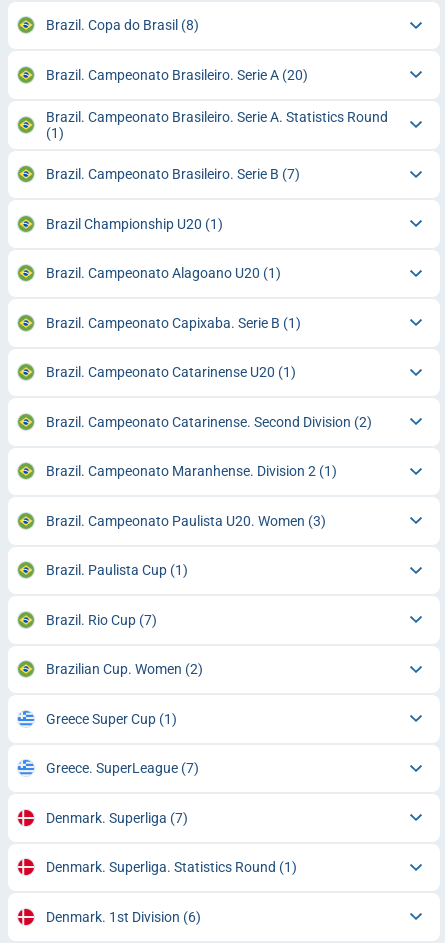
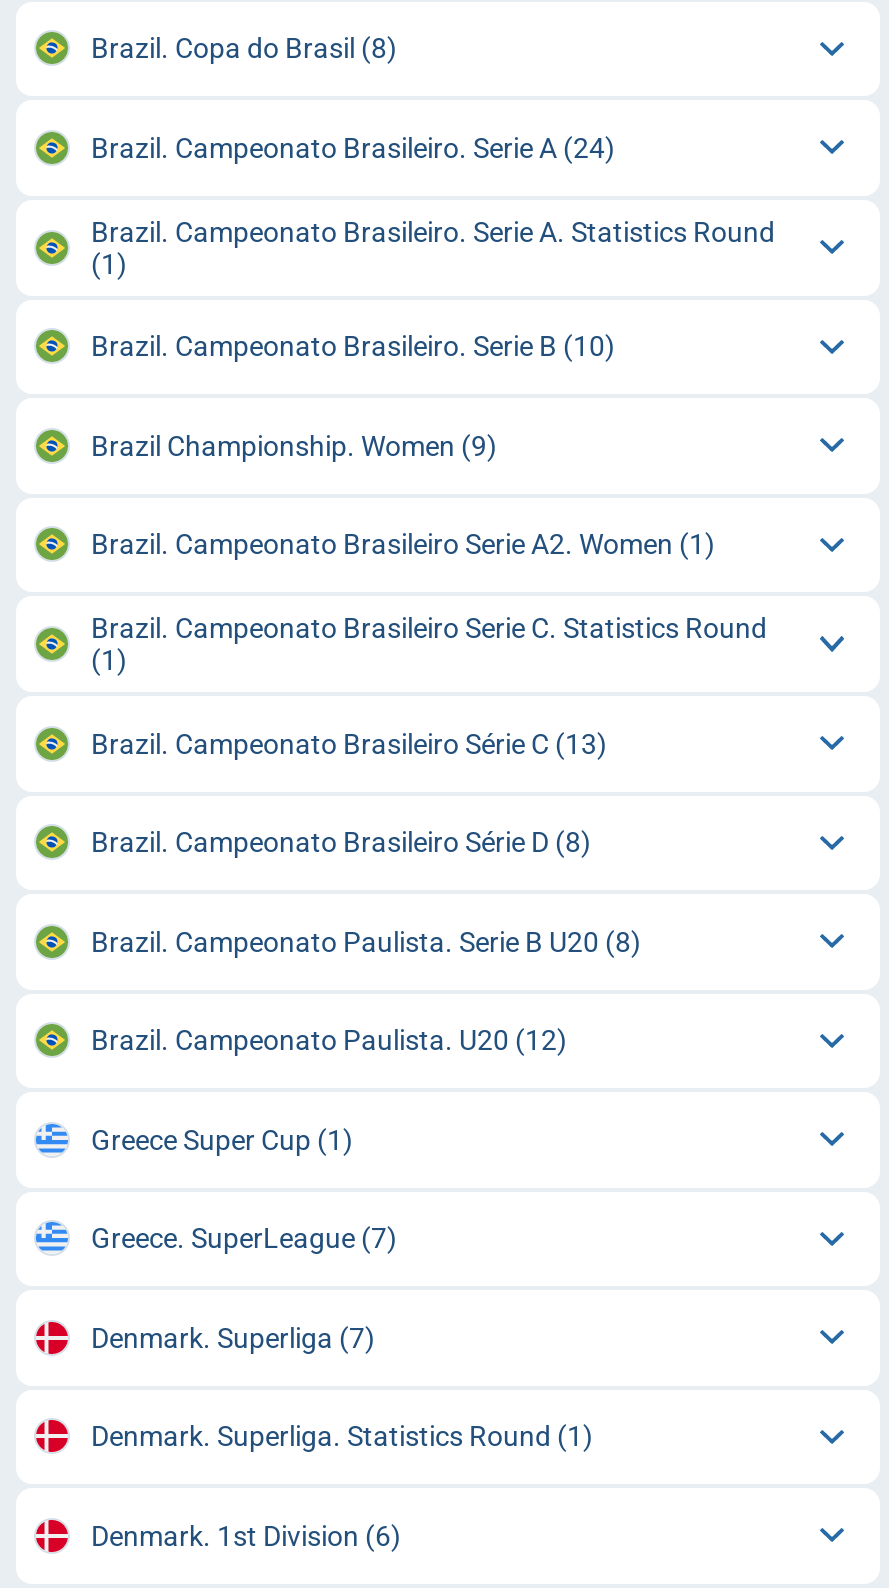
- Brazil. Campeonato Brasileiro. Serie A (20)
+ Brazil. Campeonato Brasileiro. Serie A (24)

- Brazil. Campeonato Brasileiro. Serie B (7)
- Brazil Championship U20 (1)
- Brazil. Campeonato Alagoano U20 (1)
- Brazil. Campeonato Capixaba. Serie B (1)
- Brazil. Campeonato Catarinense U20 (1)
- Brazil. Campeonato Catarinense. Second Division (2)
- Brazil. Campeonato Maranhense. Division 2 (1)
- Brazil. Campeonato Paulista U20. Women (3)
- Brazil. Paulista Cup (1)
- Brazil. Rio Cup (7)
- Brazilian Cup. Women (2)
+ Brazil. Campeonato Brasileiro. Serie B (10)
+ Brazil Championship. Women (9)
+ Brazil. Campeonato Brasileiro Serie A2. Women (1)
+ Brazil. Campeonato Brasileiro Serie C. Statistics Round
+ (1)
+ Brazil. Campeonato Brasileiro Série C (13)
+ Brazil. Campeonato Brasileiro Série D (8)
+ Brazil. Campeonato Paulista. Serie B U20 (8)
+ Brazil. Campeonato Paulista. U20 (12)
